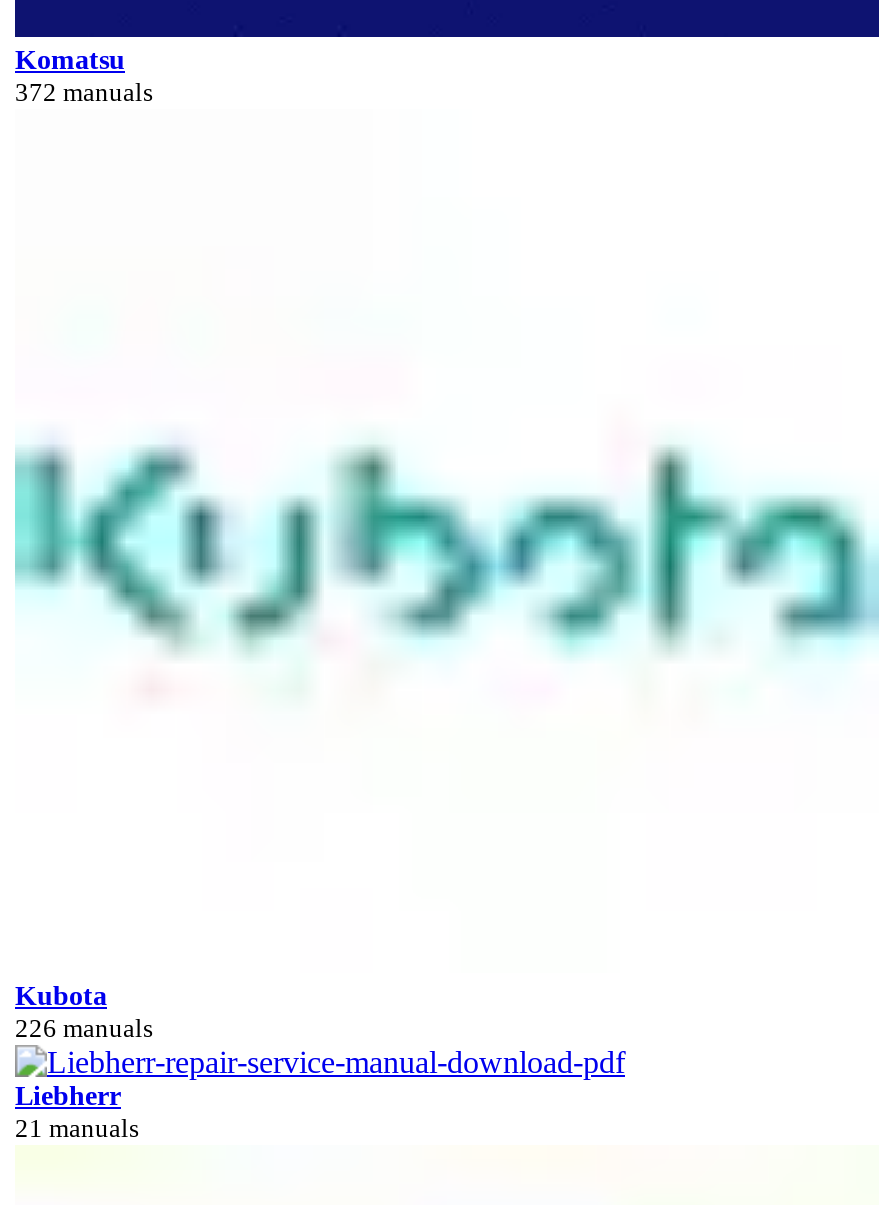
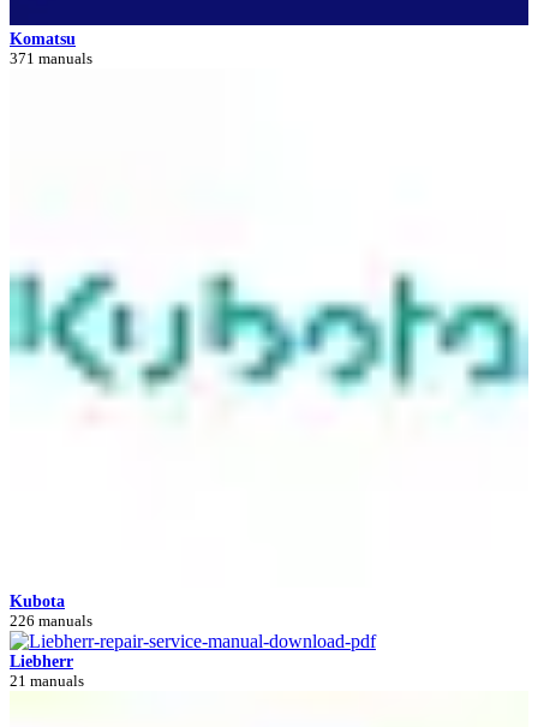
- 372 manuals
+ 371 manuals
